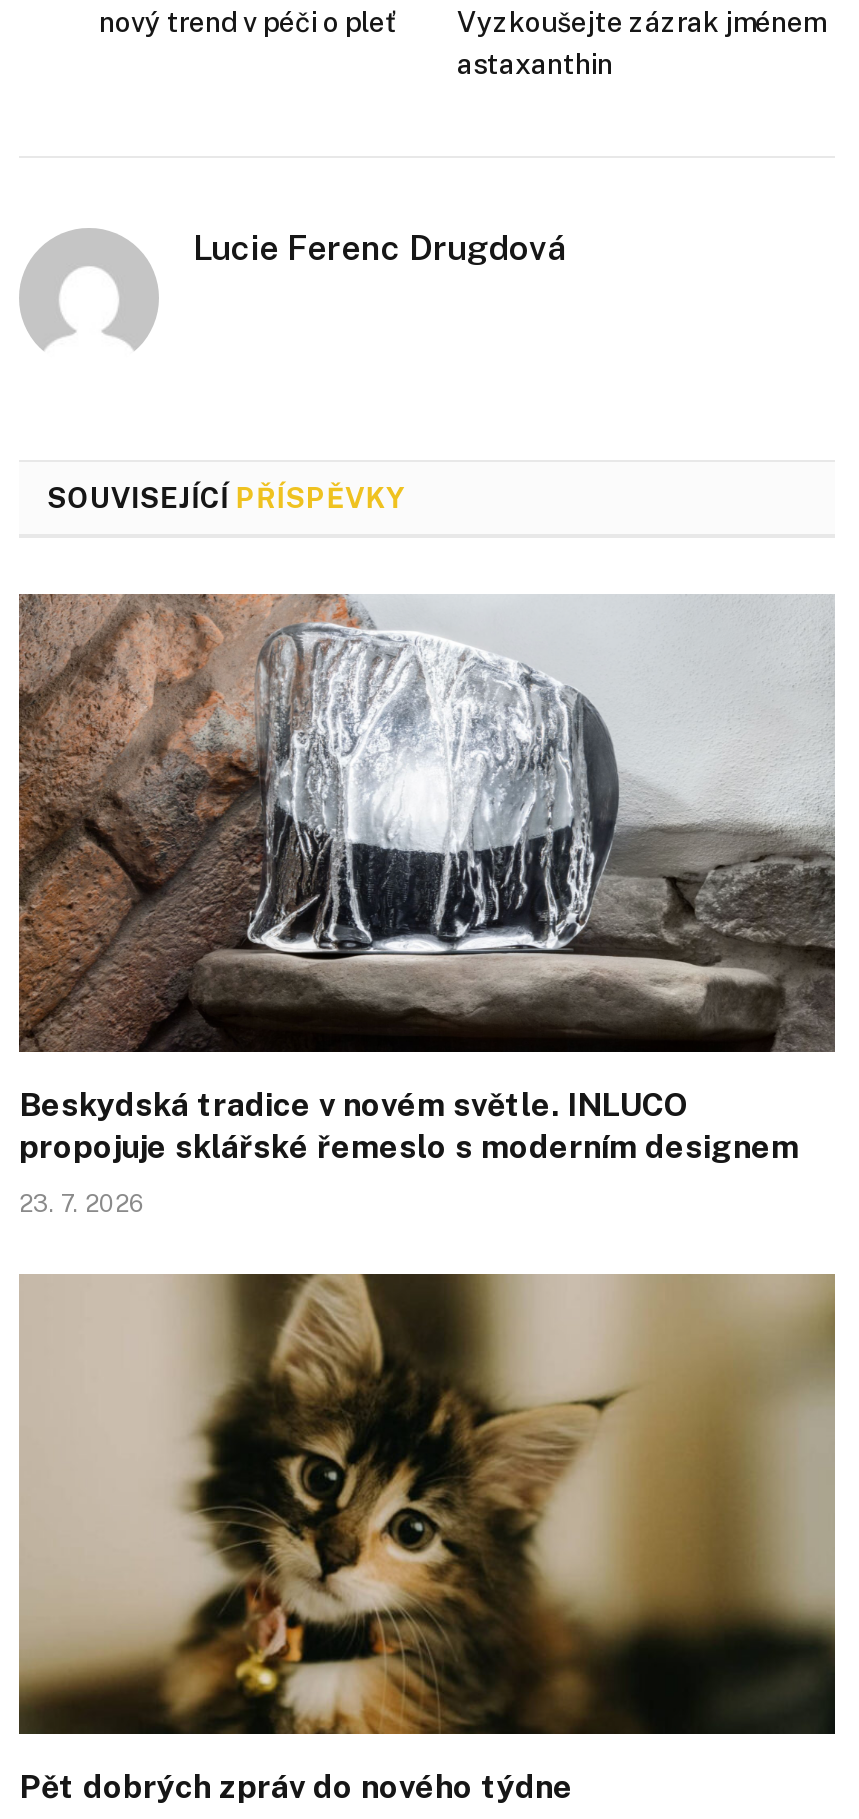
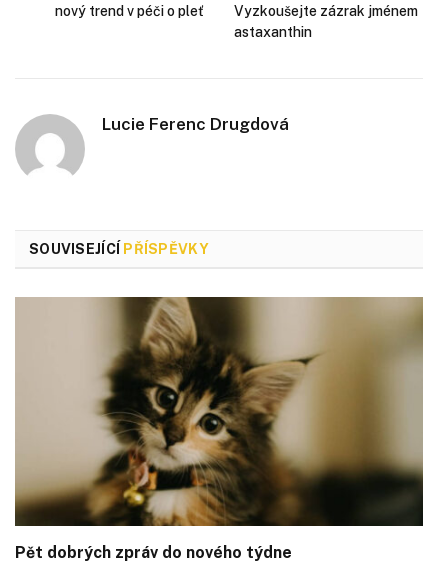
- [image]
- Beskydská tradice v novém světle. INLUCO
- propojuje sklářské řemeslo s moderním designem
- 23. 7. 2026
